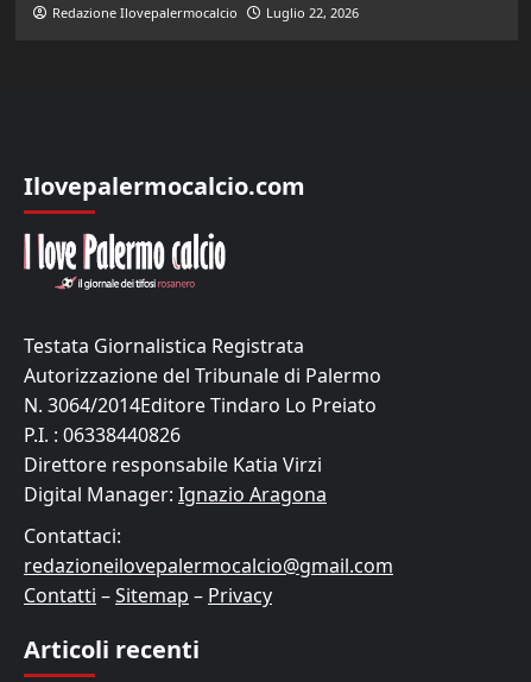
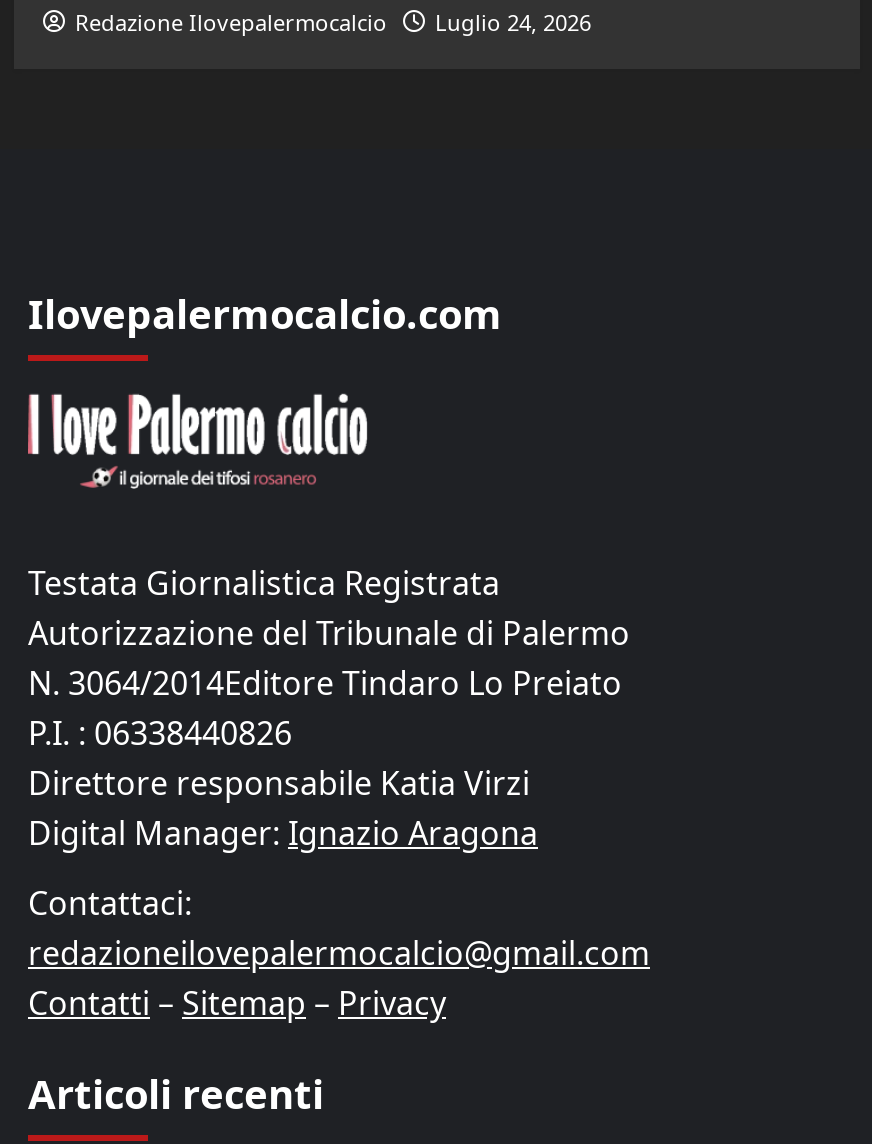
- Redazione Ilovepalermocalcio Luglio 22, 2026
+ Redazione Ilovepalermocalcio Luglio 24, 2026
